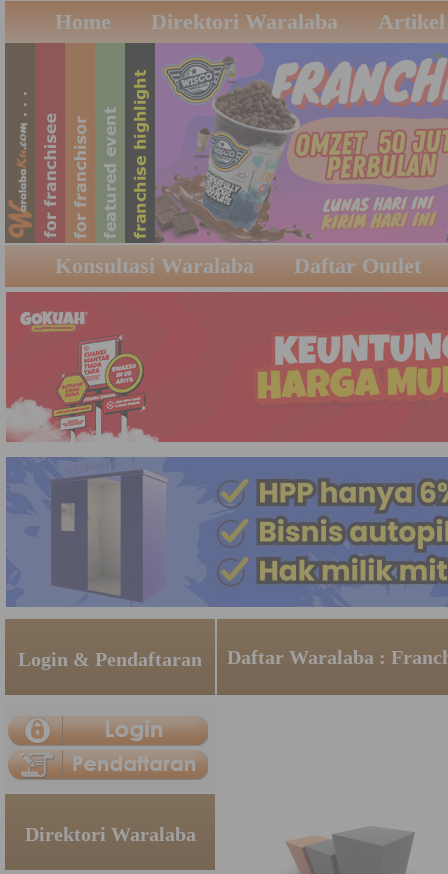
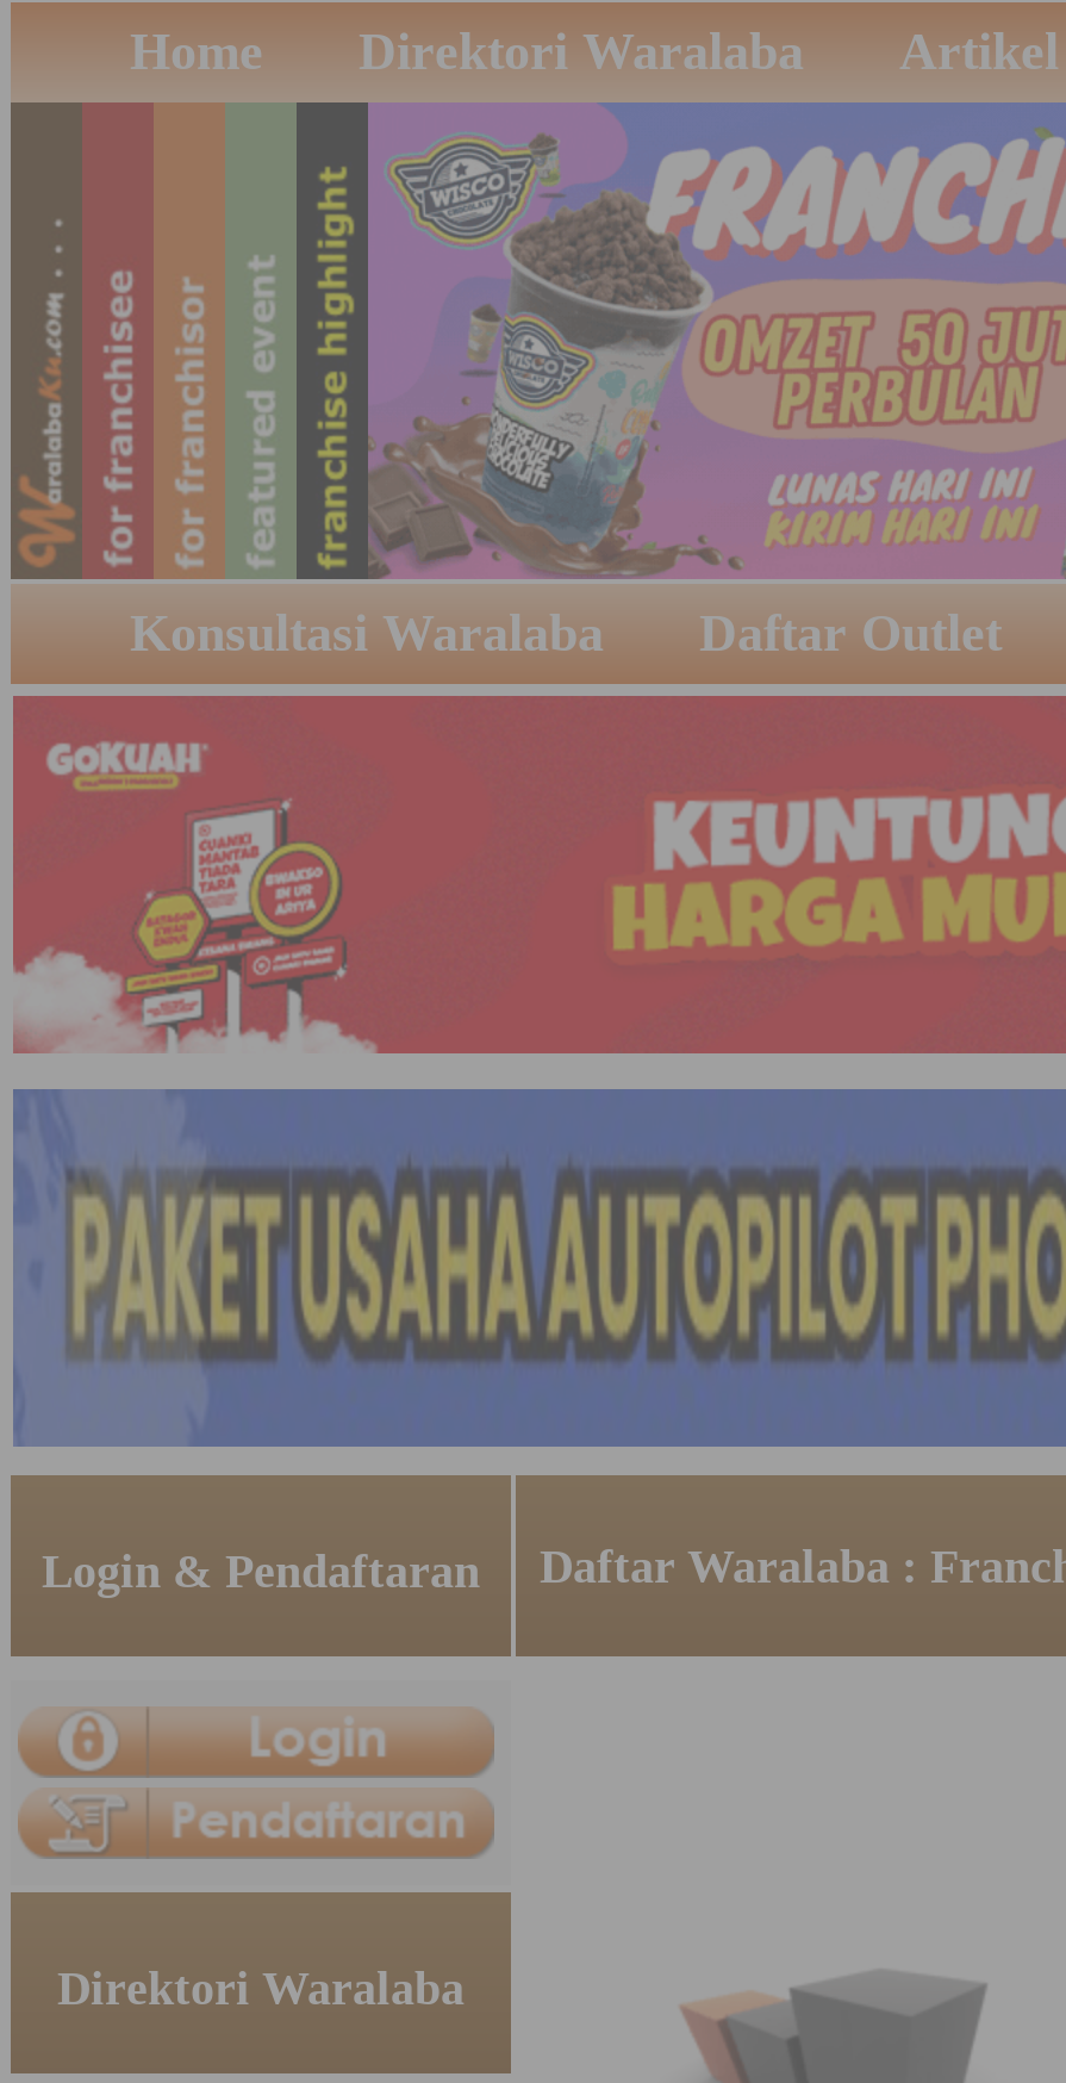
- [image]
+ [image]
